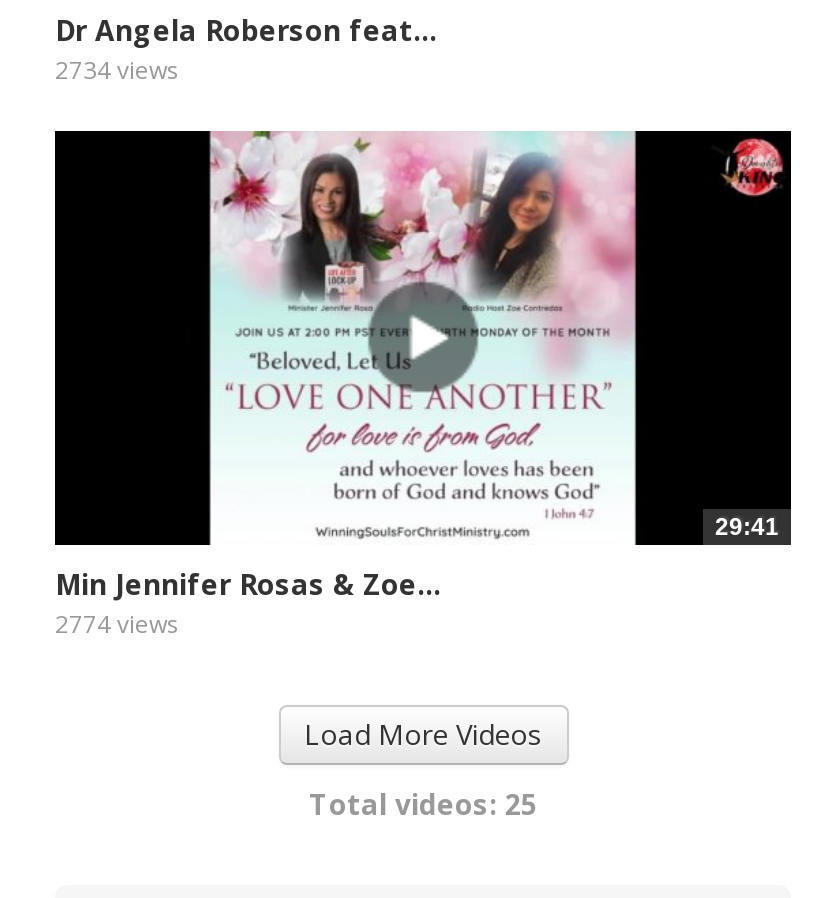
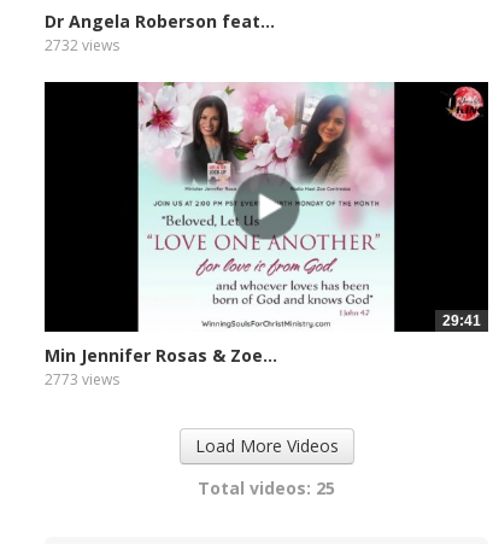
- 2734 views
+ 2732 views

- 2774 views
+ 2773 views
